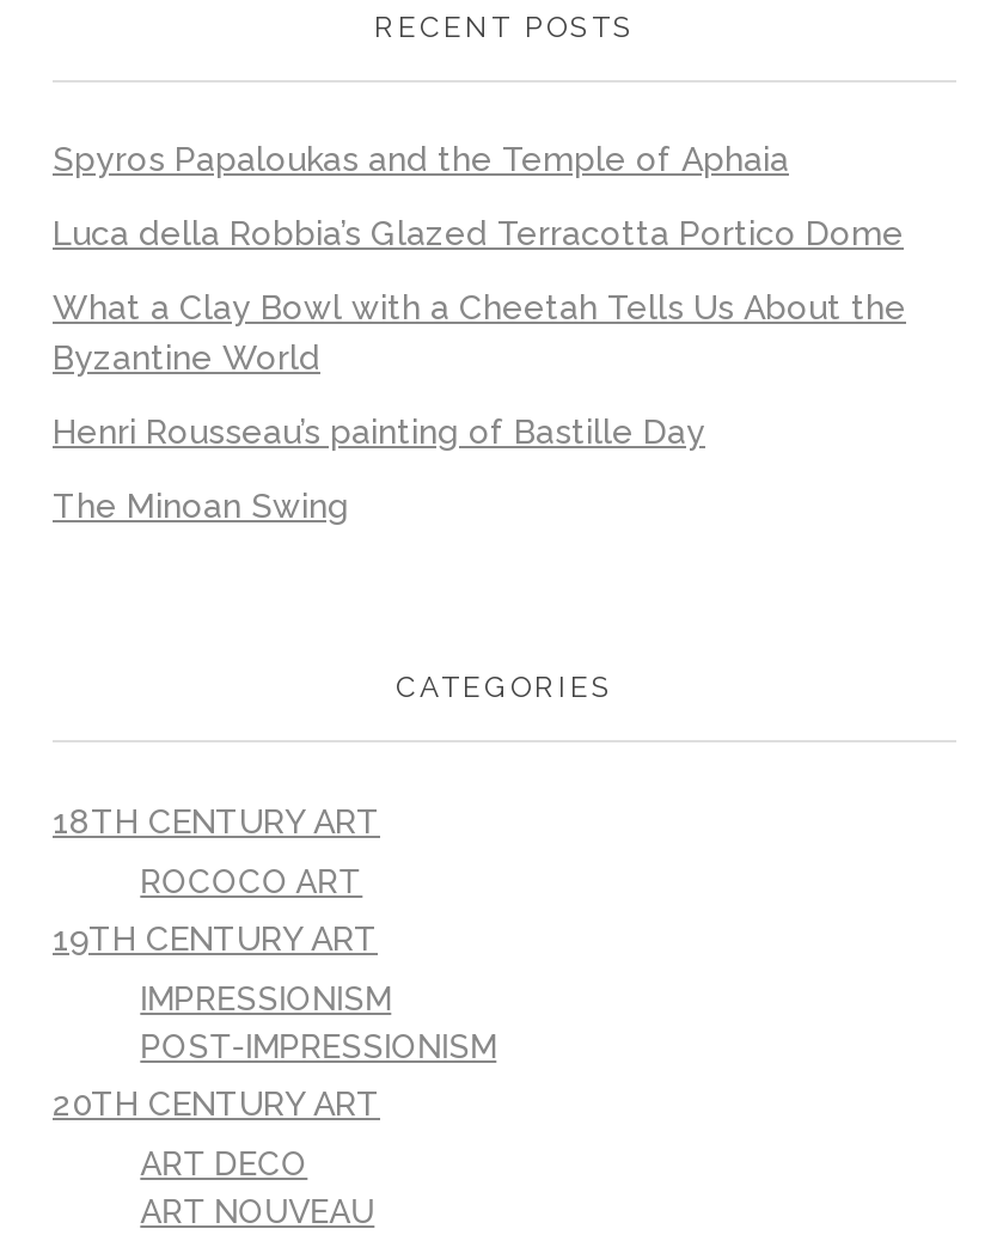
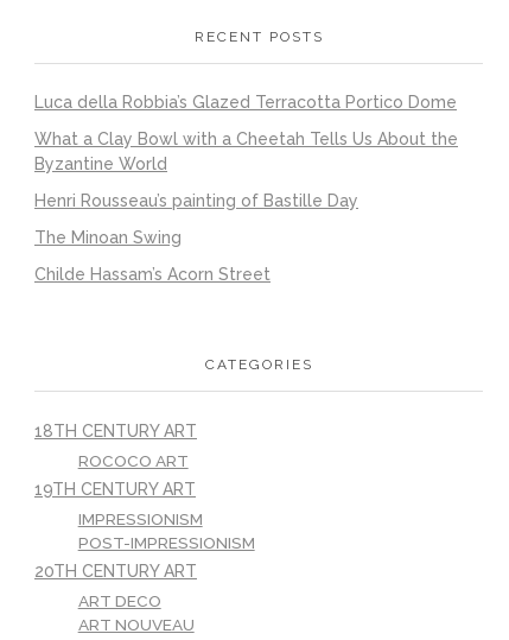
- Spyros Papaloukas and the Temple of Aphaia

moved up: Luca della Robbia’s Glazed Terracotta Portico Dome | What a Clay Bowl with a Cheetah Tells Us About the | Byzantine World | Henri Rousseau’s painting of Bastille Day | The Minoan Swing

+ Childe Hassam’s Acorn Street
